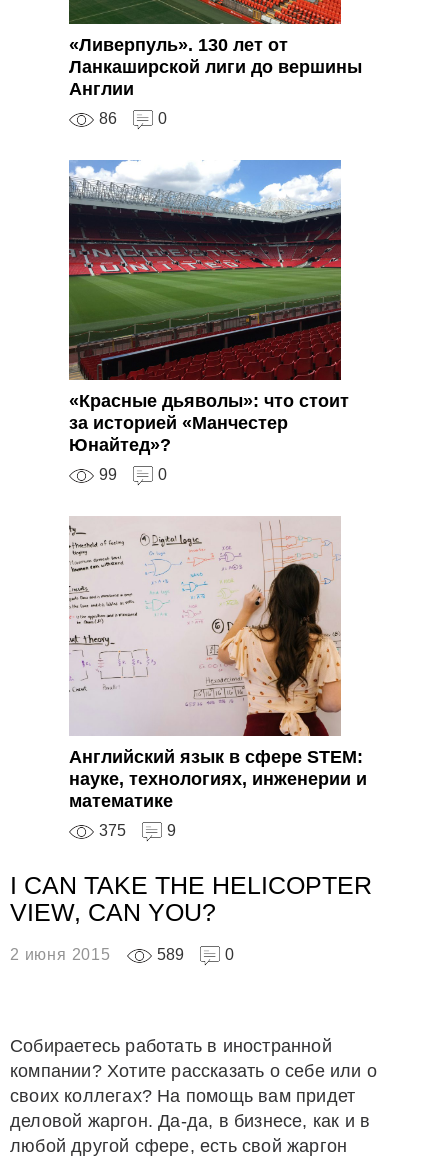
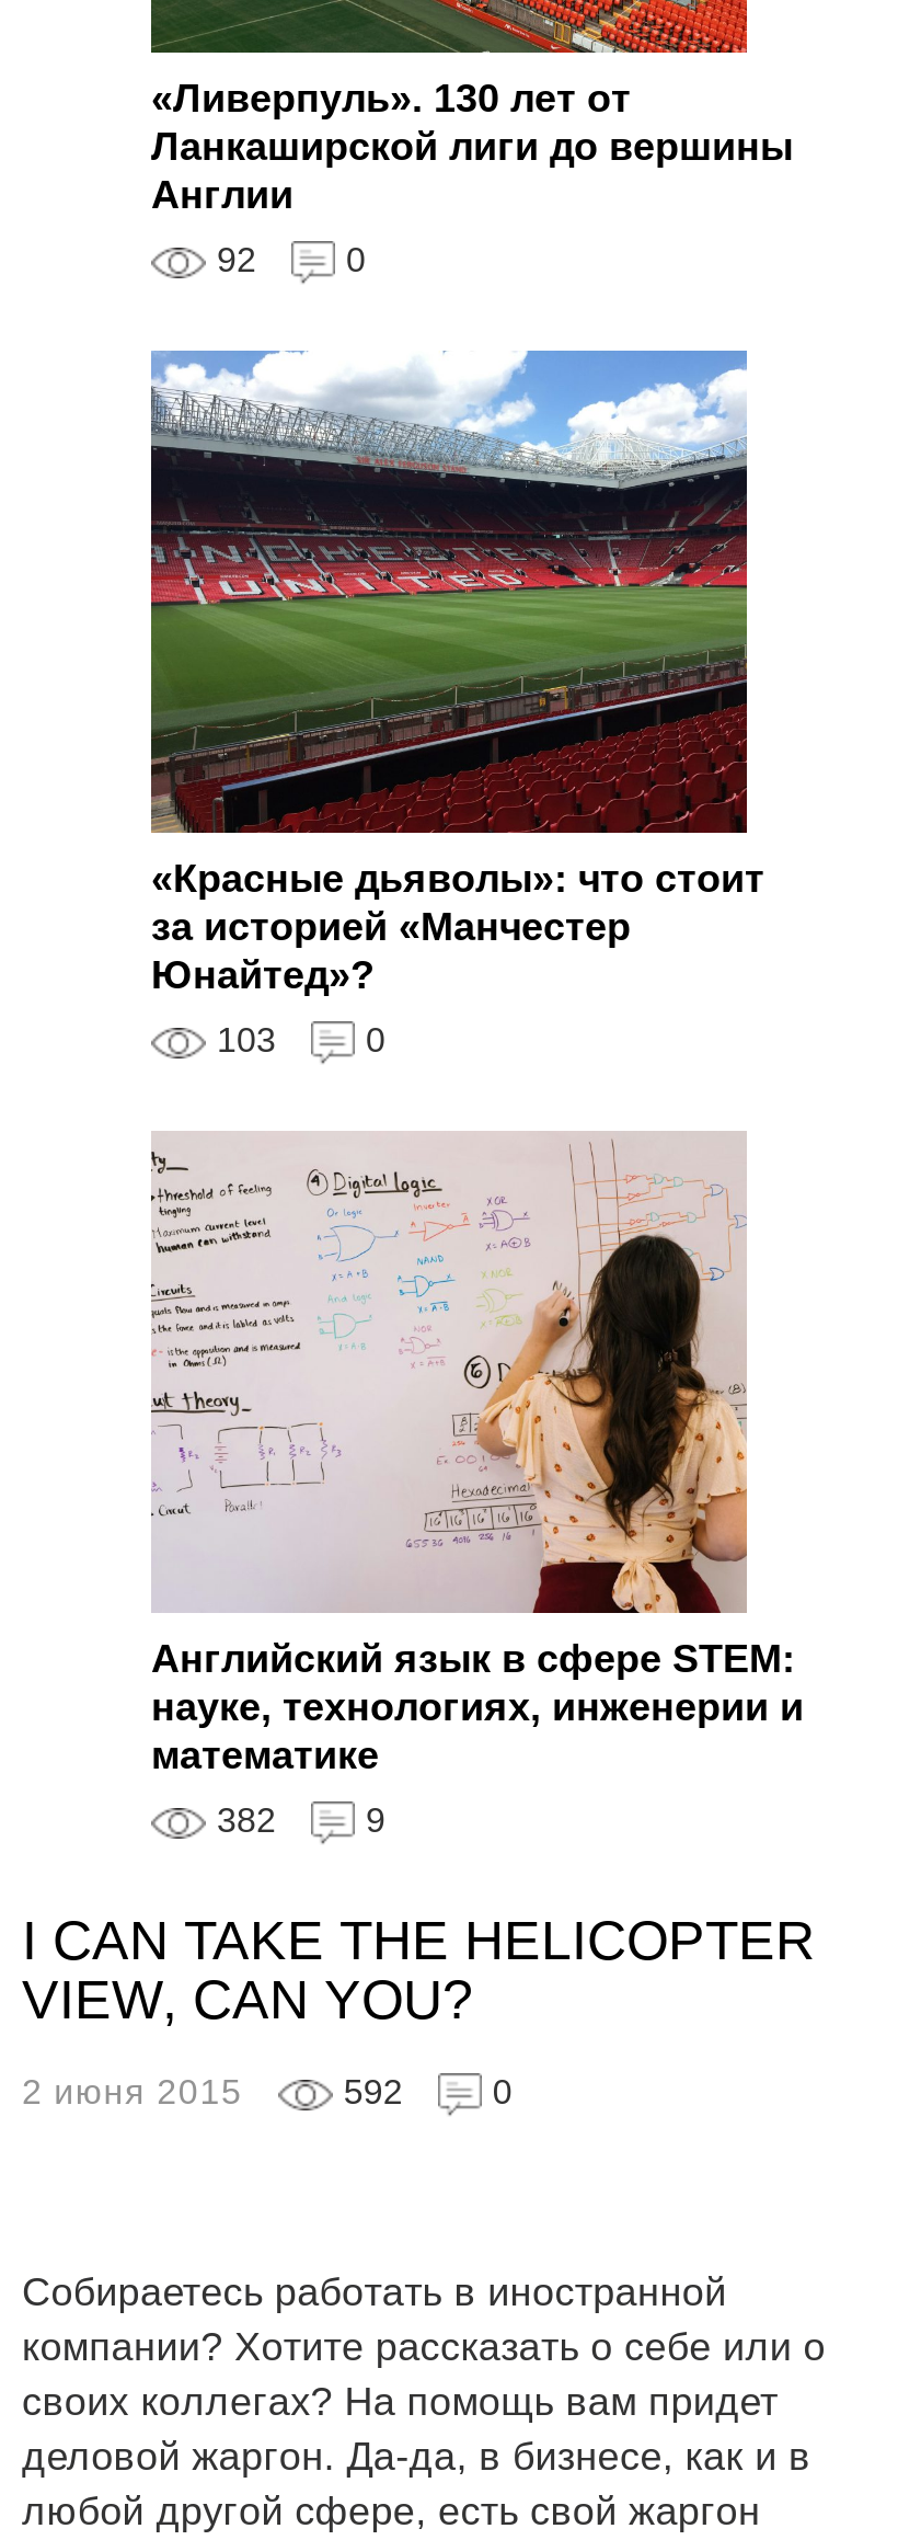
- 86
+ 92

- 99
+ 103

- 375
+ 382

- 589
+ 592
